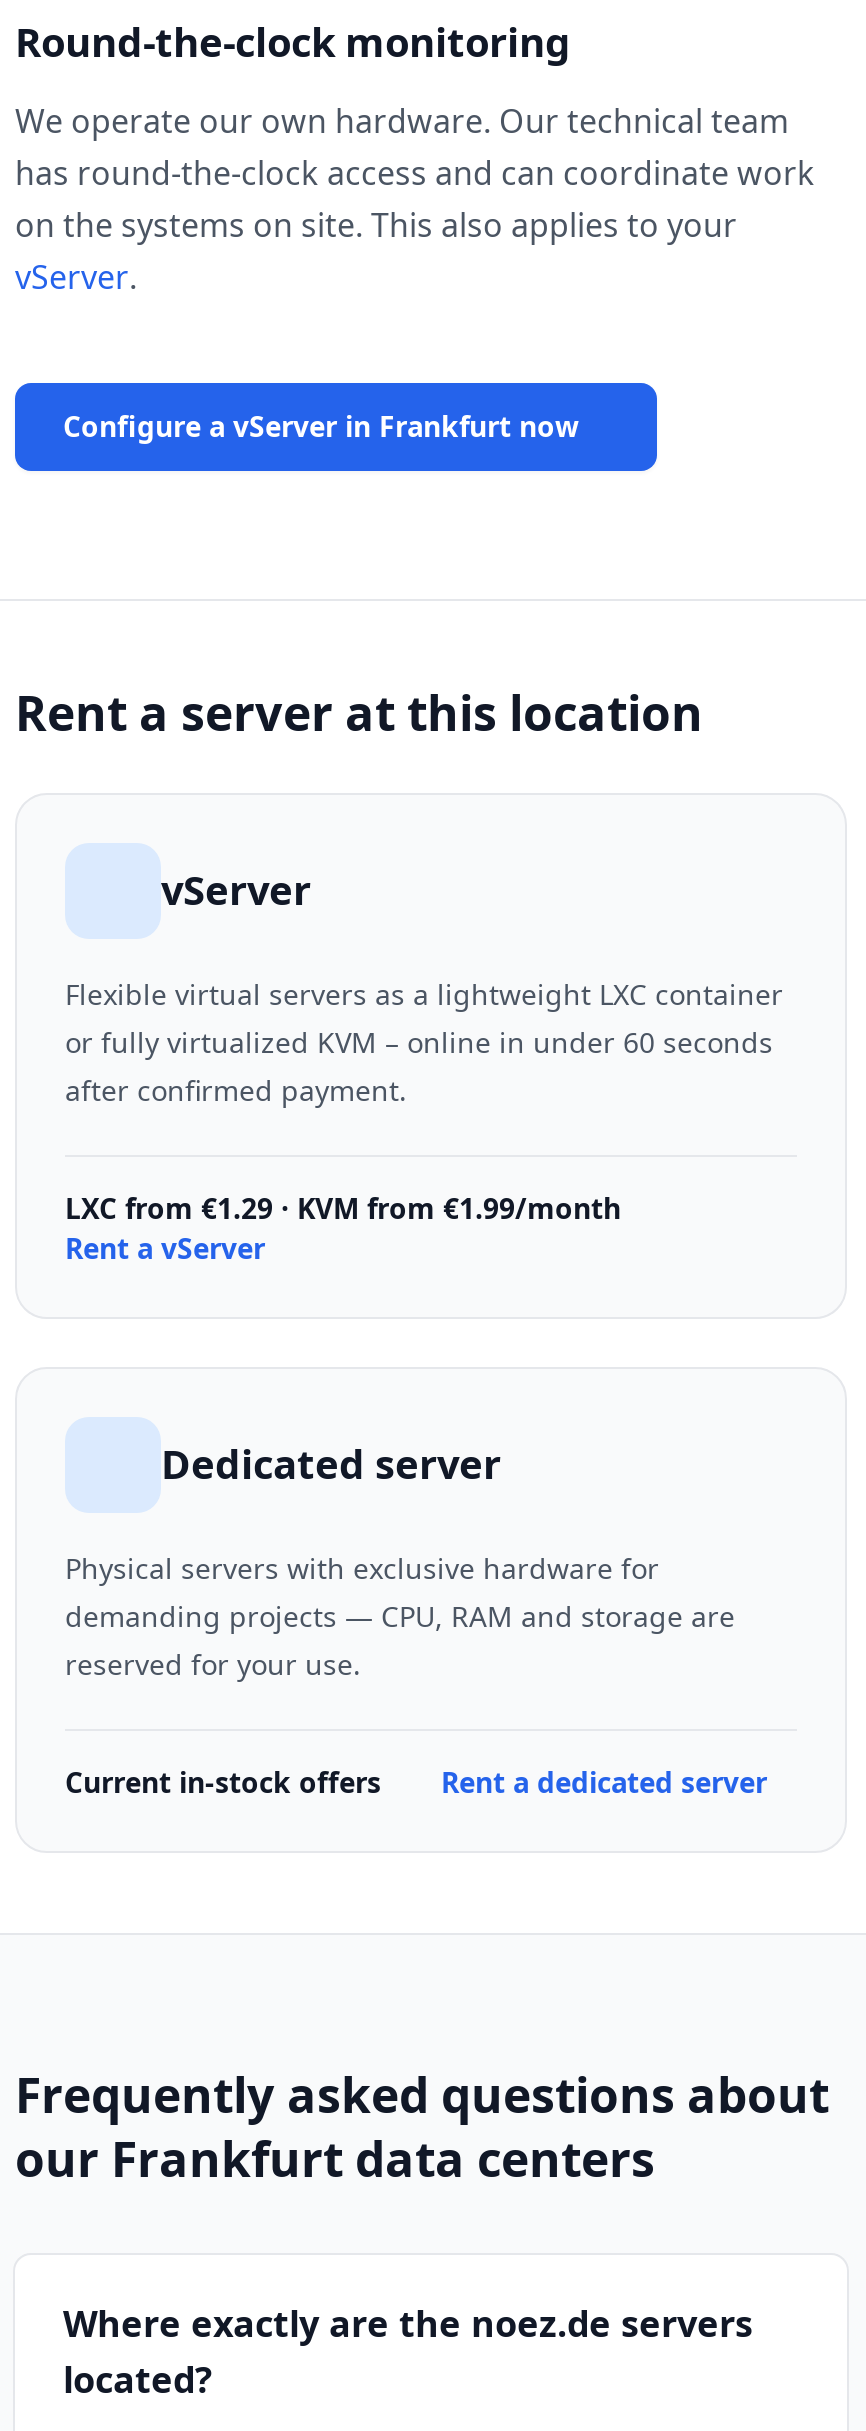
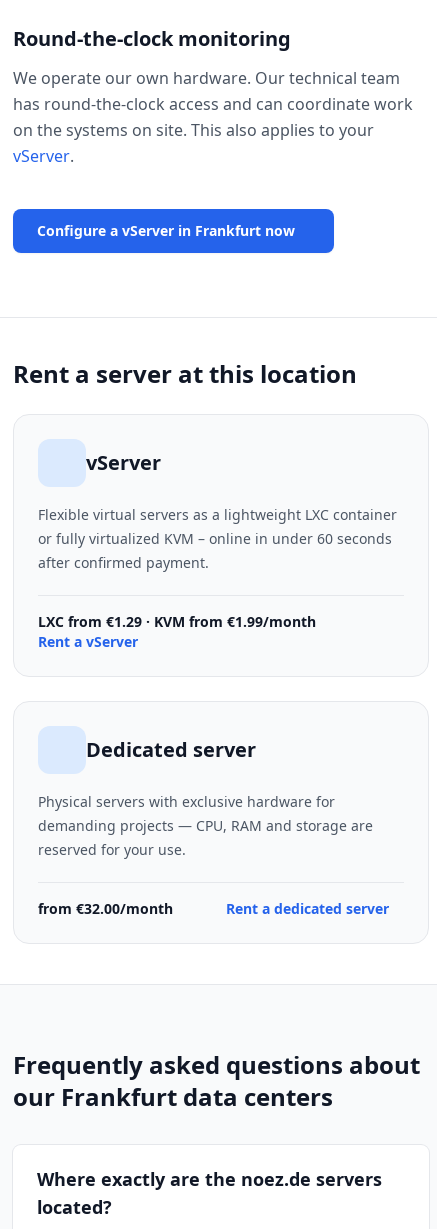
- Current in-stock offers
+ from €32.00/month
